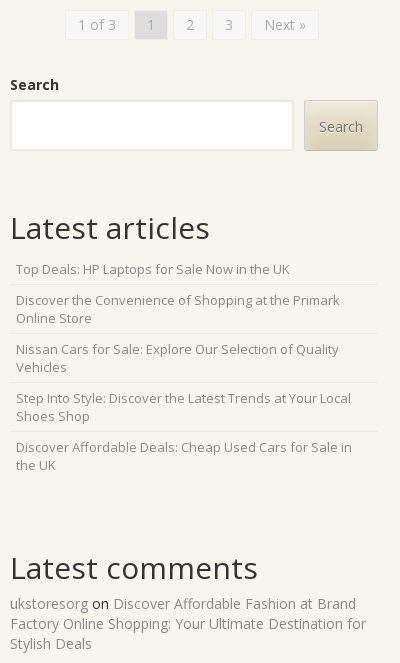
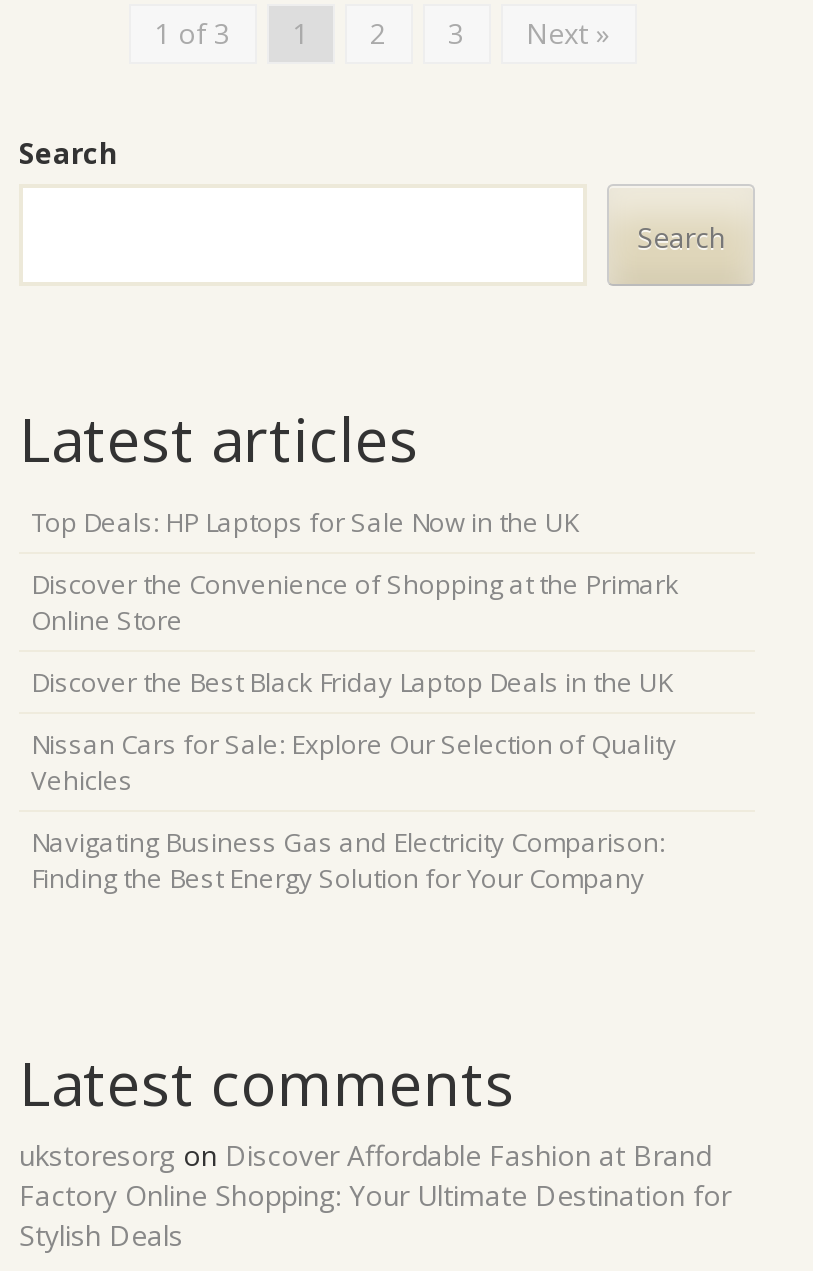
+ Discover the Best Black Friday Laptop Deals in the UK

moved down: Nissan Cars for Sale: Explore Our Selection of Quality | Vehicles

- Step Into Style: Discover the Latest Trends at Your Local
- Shoes Shop
- Discover Affordable Deals: Cheap Used Cars for Sale in
- the UK
+ Navigating Business Gas and Electricity Comparison:
+ Finding the Best Energy Solution for Your Company
